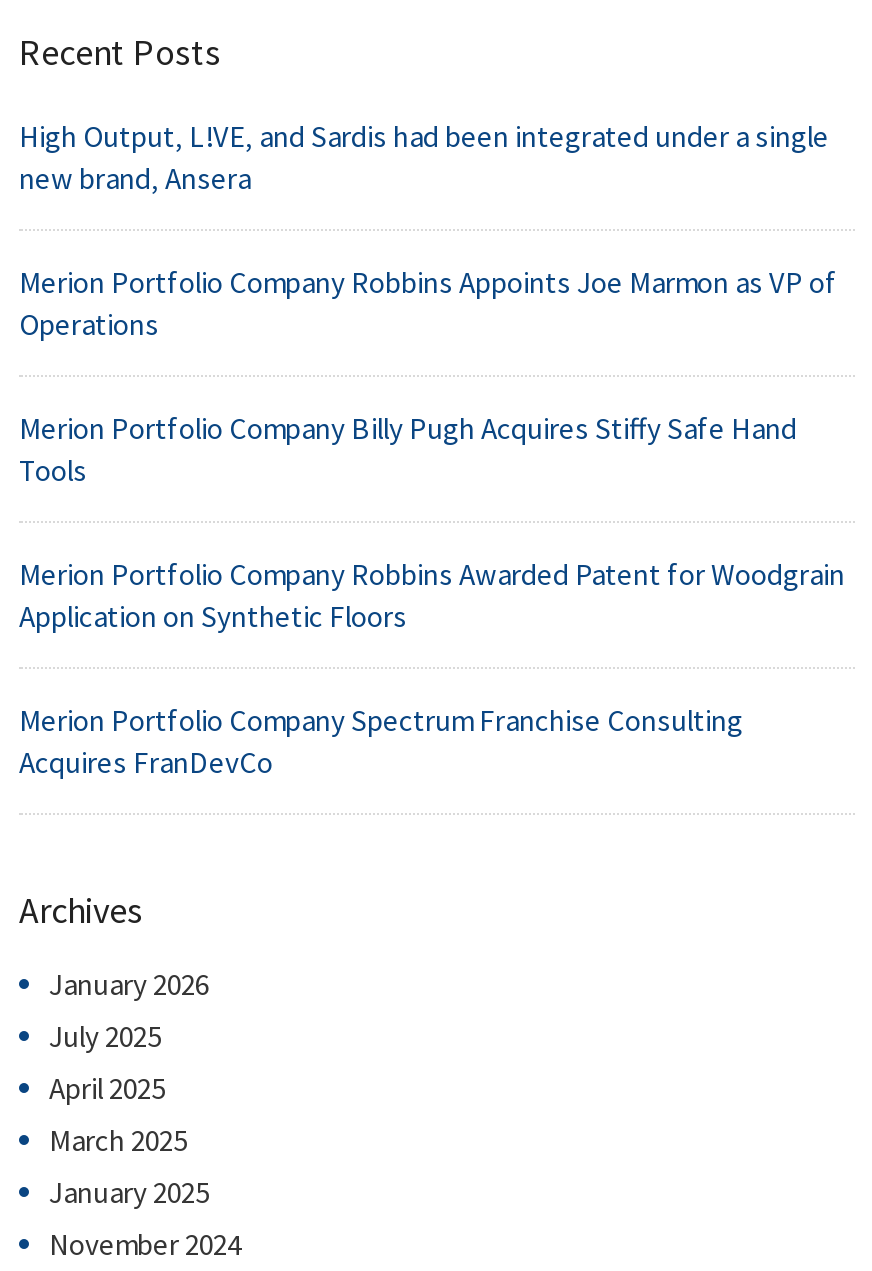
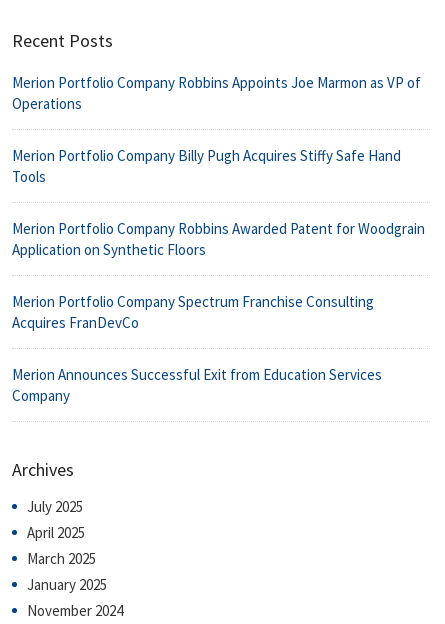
- High Output, L!VE, and Sardis had been integrated under a single
- new brand, Ansera

moved up: Merion Portfolio Company Robbins Appoints Joe Marmon as VP of | Operations | Merion Portfolio Company Billy Pugh Acquires Stiffy Safe Hand | Tools | Merion Portfolio Company Robbins Awarded Patent for Woodgrain | Application on Synthetic Floors | Merion Portfolio Company Spectrum Franchise Consulting | Acquires FranDevCo

+ Merion Announces Successful Exit from Education Services
+ Company

- January 2026
